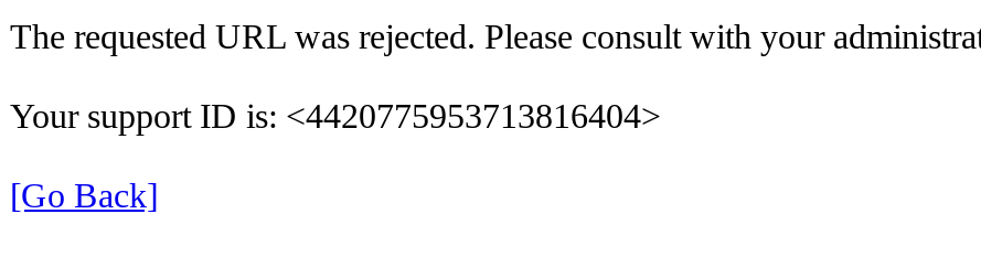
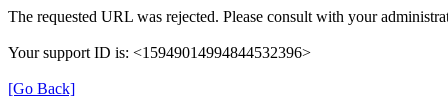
- Your support ID is: <4420775953713816404>
+ Your support ID is: <15949014994844532396>
